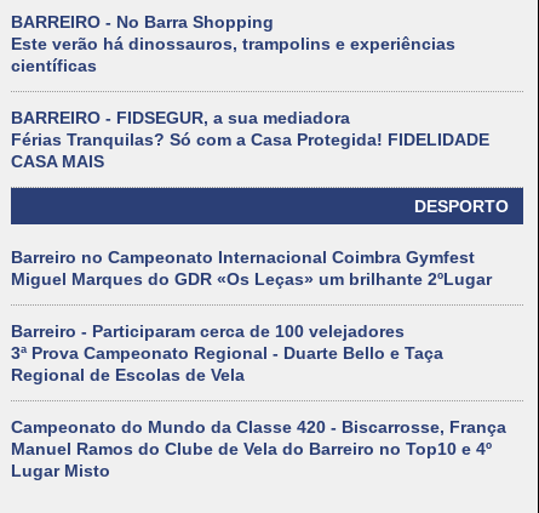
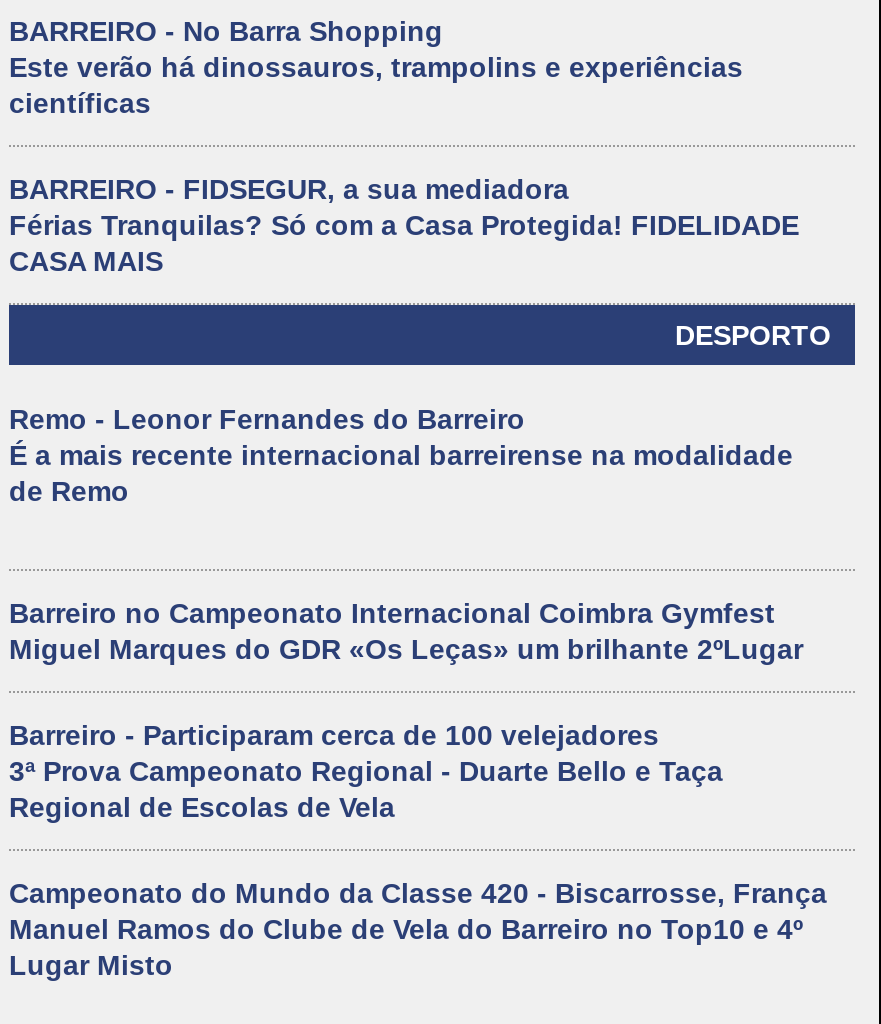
+ Remo - Leonor Fernandes do Barreiro
+ É a mais recente internacional barreirense na modalidade
+ de Remo
